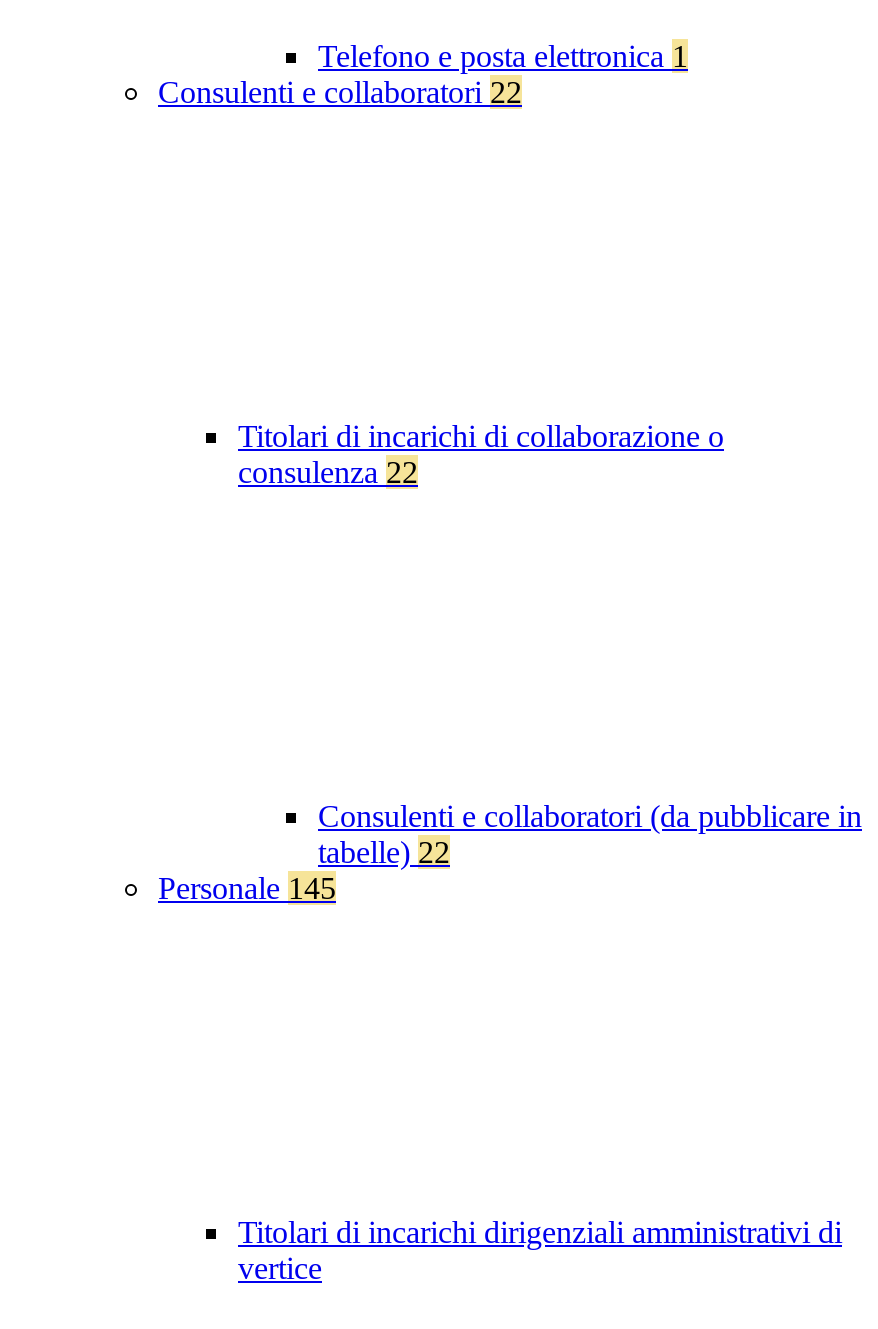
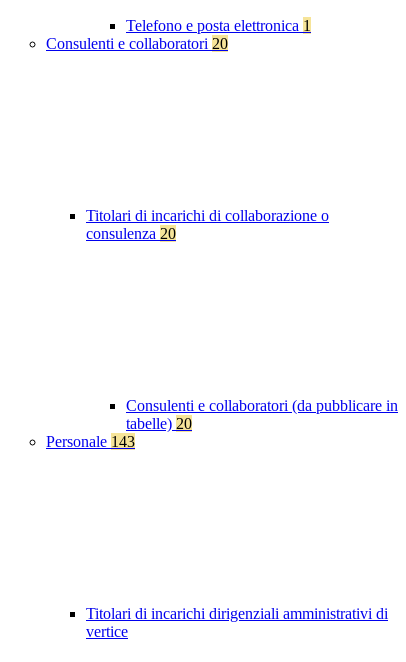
- Consulenti e collaboratori 22
+ Consulenti e collaboratori 20

- consulenza 22
+ consulenza 20

- tabelle) 22
+ tabelle) 20

- Personale 145
+ Personale 143
